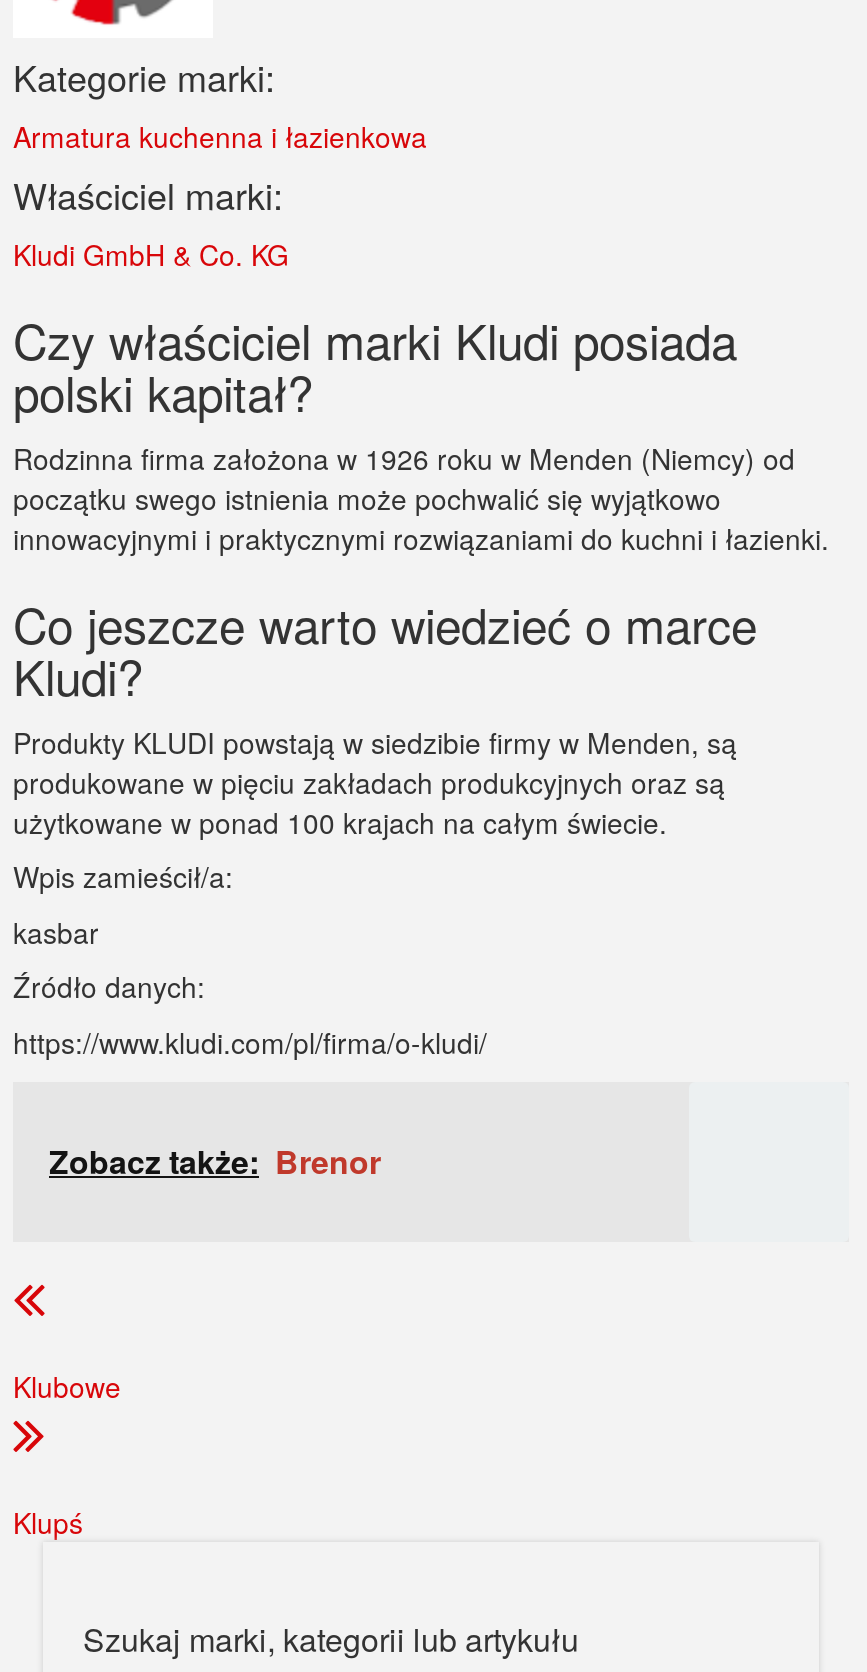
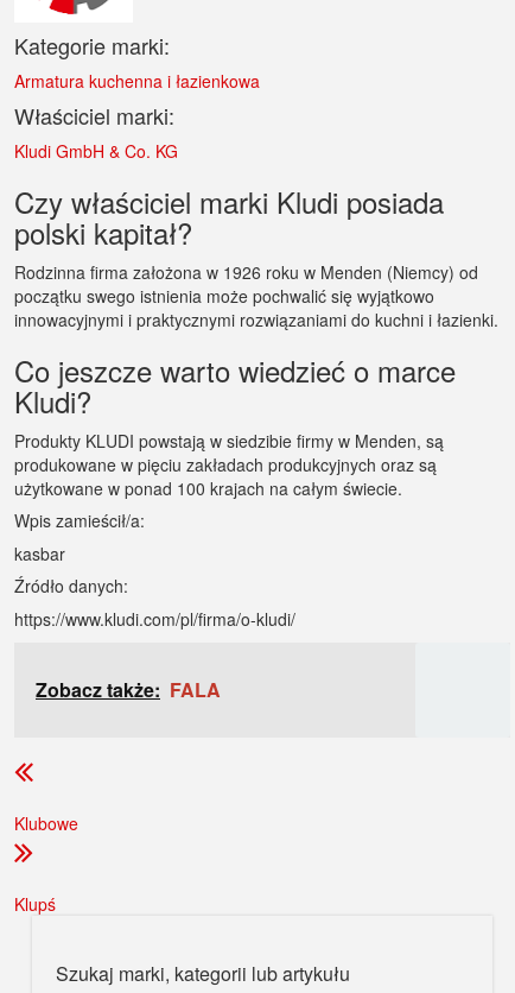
- Zobacz także: Brenor
+ Zobacz także: FALA
